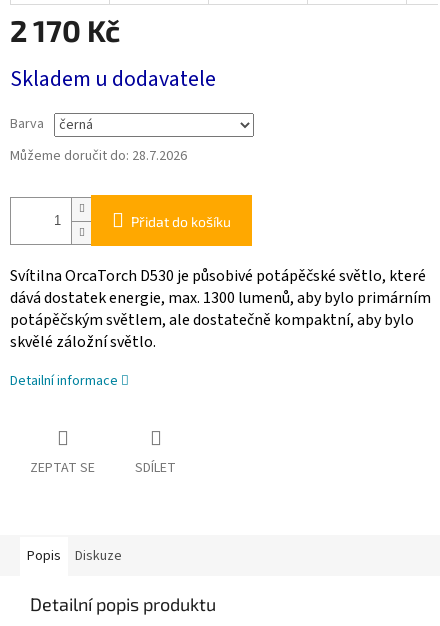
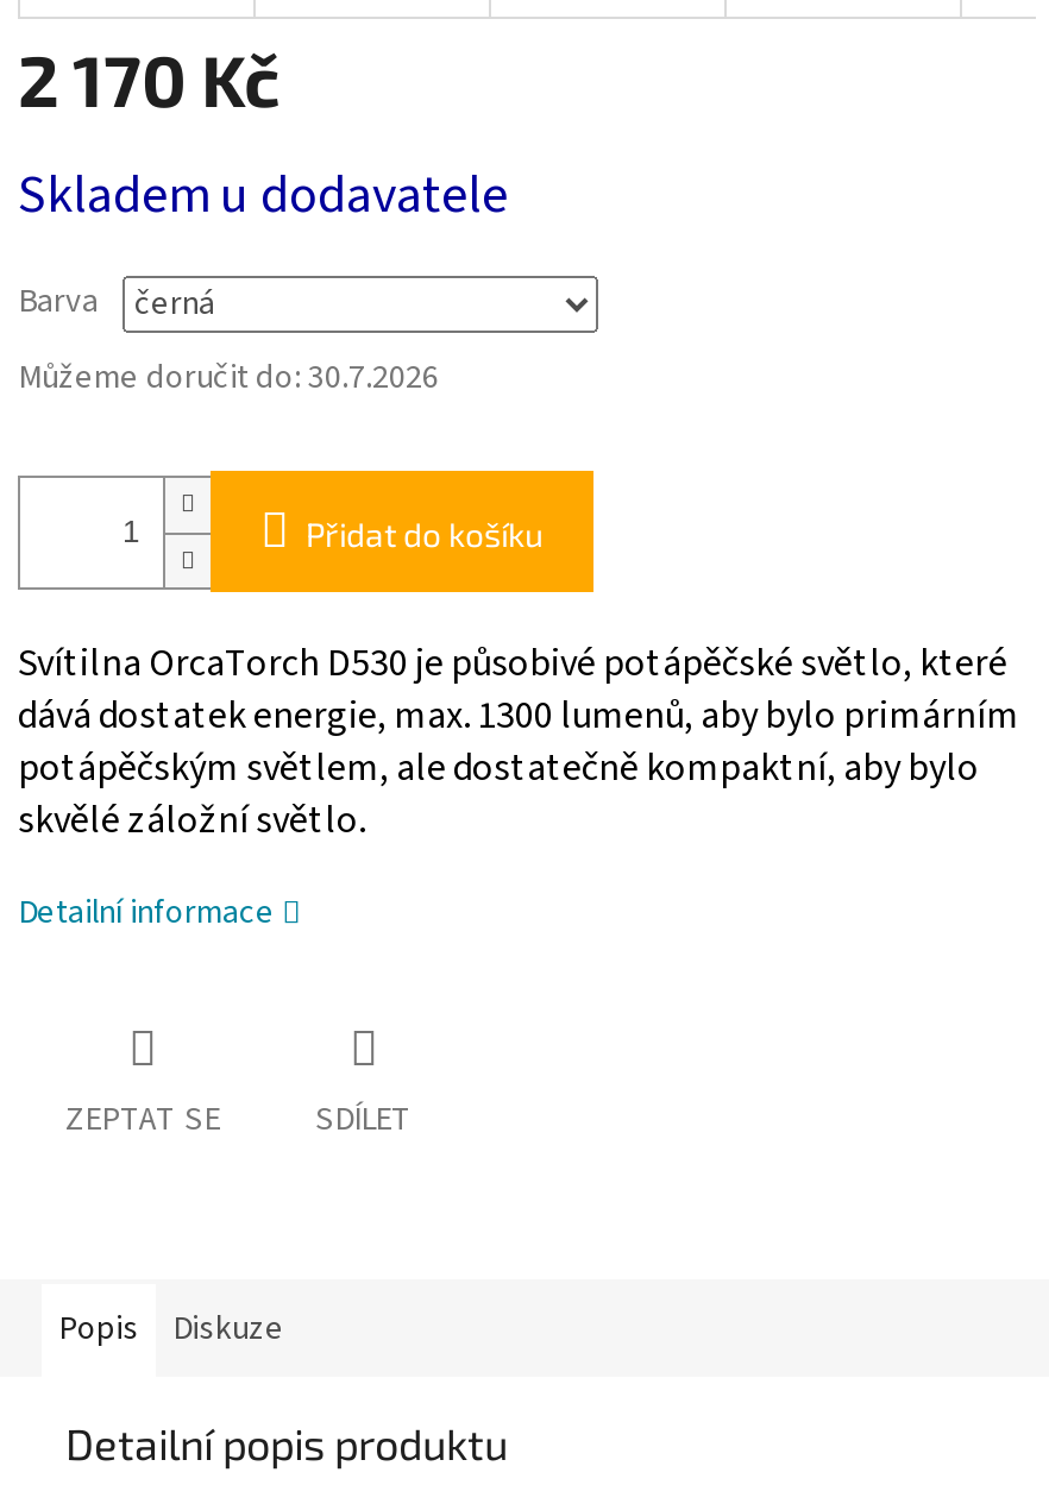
- Můžeme doručit do: 28.7.2026
+ Můžeme doručit do: 30.7.2026
